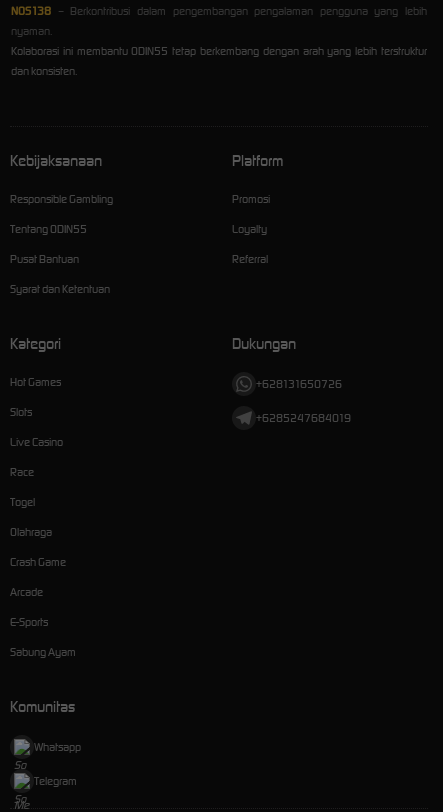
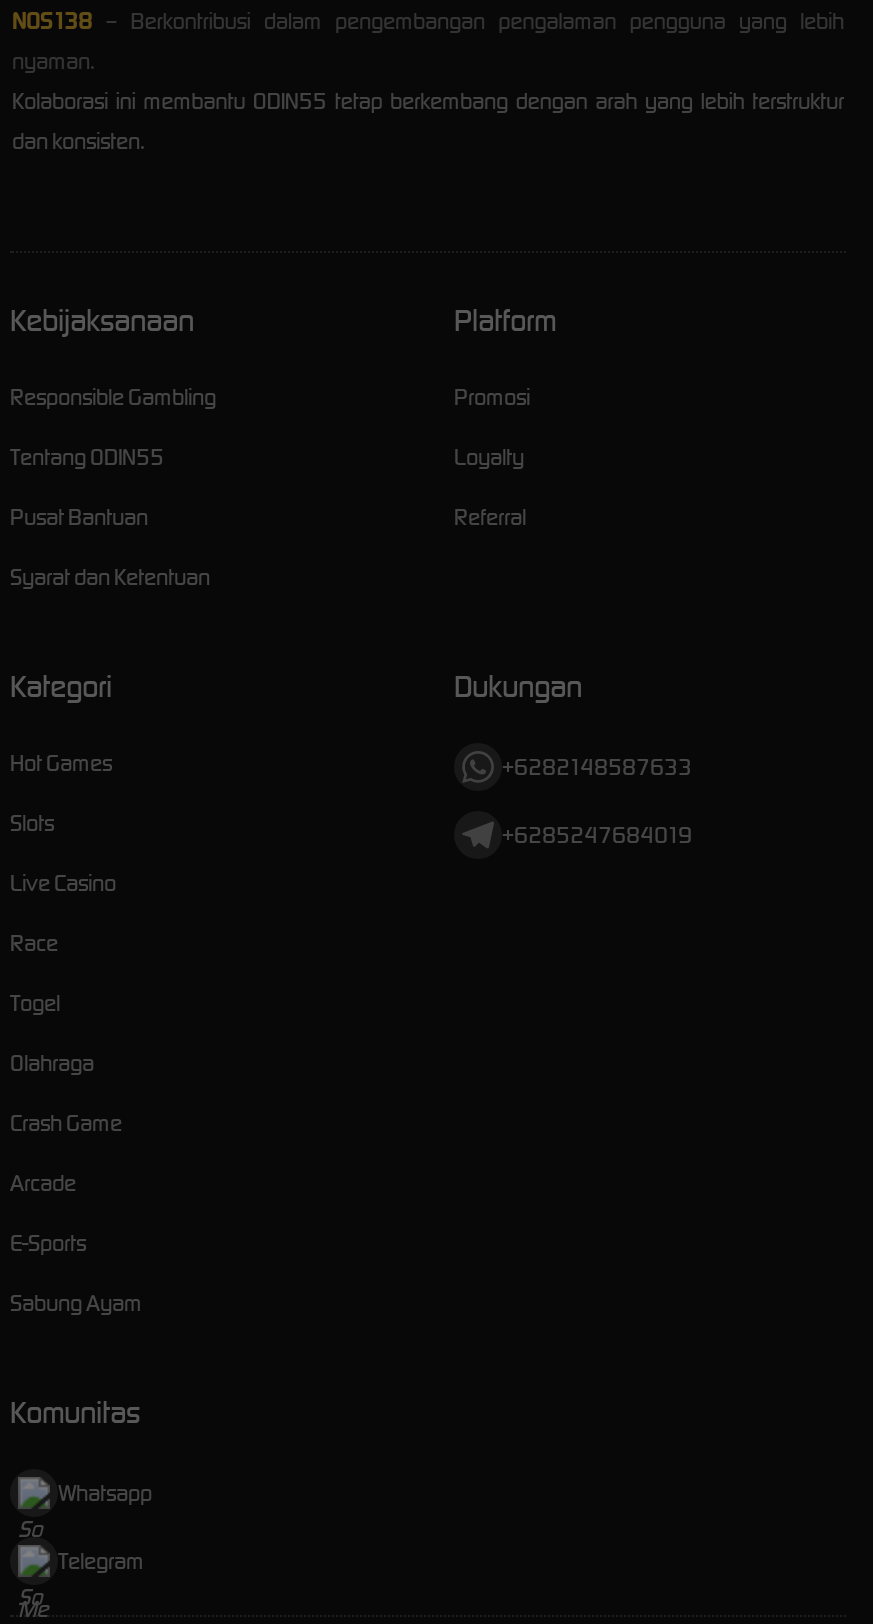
- +628131650726
+ +6282148587633
